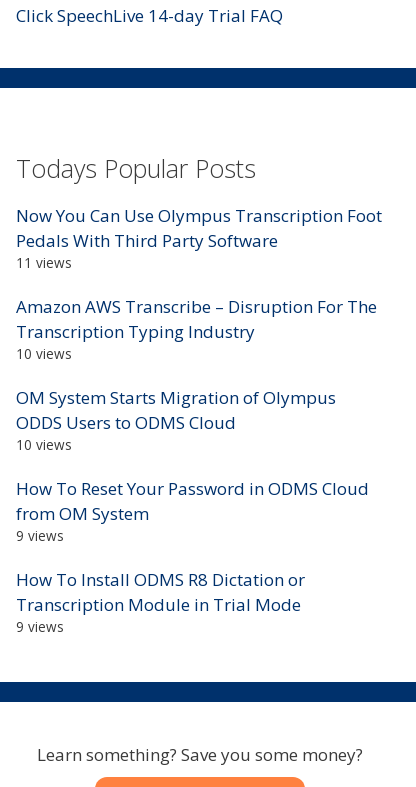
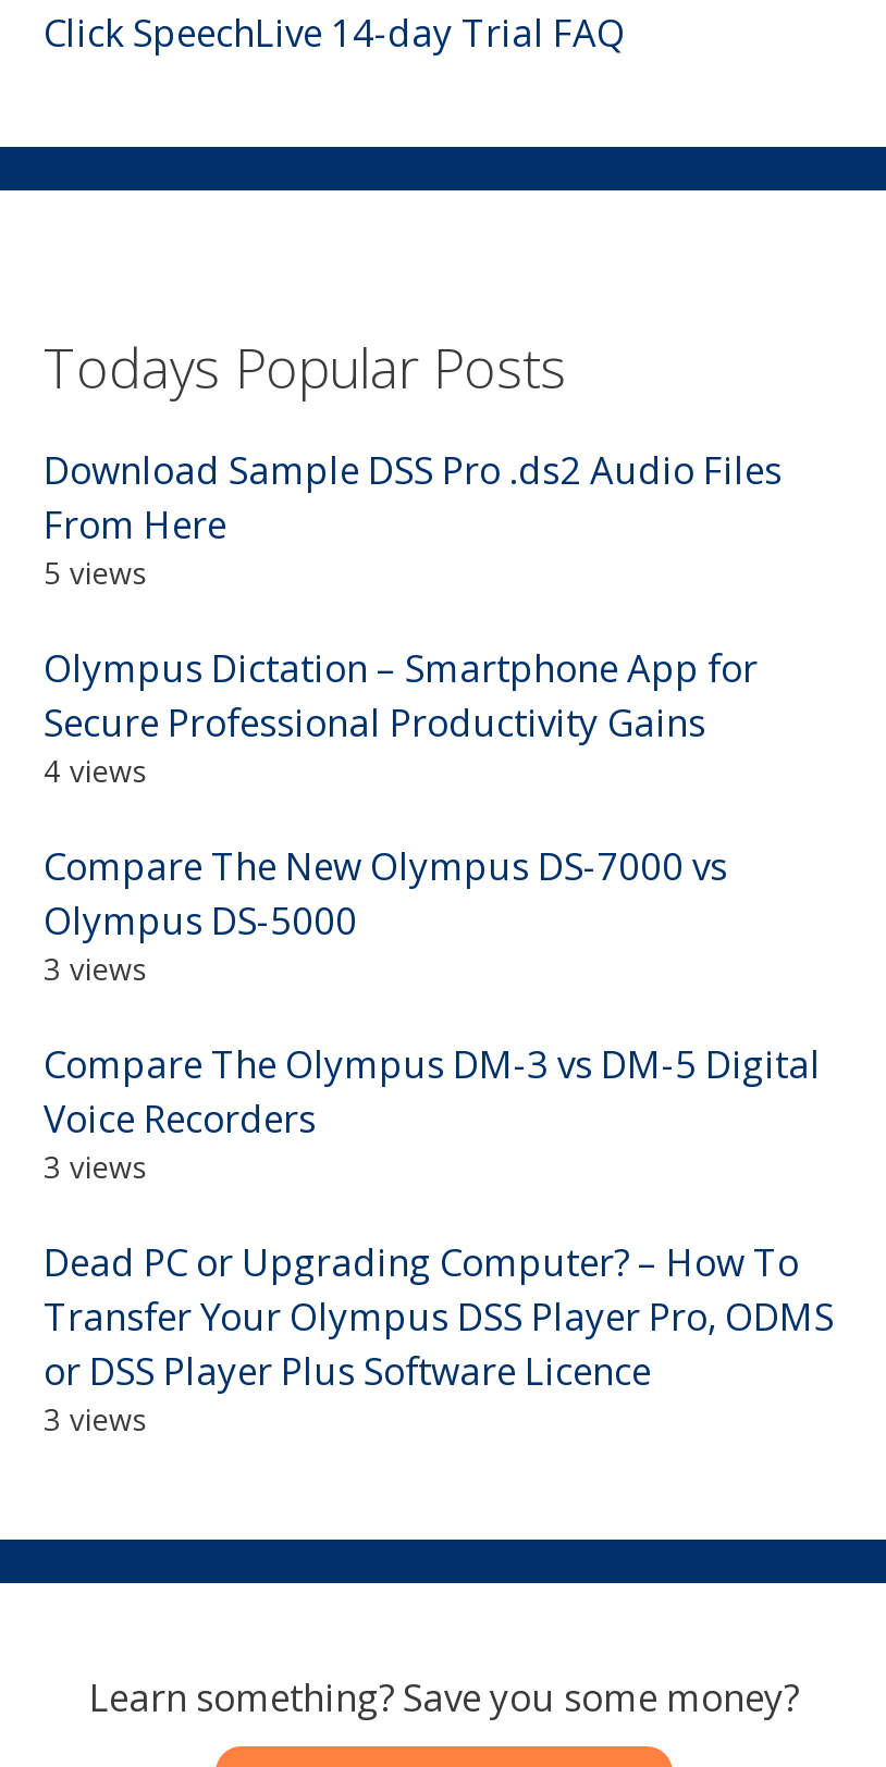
- Now You Can Use Olympus Transcription Foot
- Pedals With Third Party Software
- 11 views
+ Download Sample DSS Pro .ds2 Audio Files
+ From Here
+ 5 views

- Amazon AWS Transcribe – Disruption For The
- Transcription Typing Industry
- 10 views
+ Olympus Dictation – Smartphone App for
+ Secure Professional Productivity Gains
+ 4 views

- OM System Starts Migration of Olympus
- ODDS Users to ODMS Cloud
- 10 views
+ Compare The New Olympus DS-7000 vs
+ Olympus DS-5000
+ 3 views

- How To Reset Your Password in ODMS Cloud
- from OM System
- 9 views
+ Compare The Olympus DM-3 vs DM-5 Digital
+ Voice Recorders
+ 3 views

- How To Install ODMS R8 Dictation or
- Transcription Module in Trial Mode
- 9 views
+ Dead PC or Upgrading Computer? – How To
+ Transfer Your Olympus DSS Player Pro, ODMS
+ or DSS Player Plus Software Licence
+ 3 views
